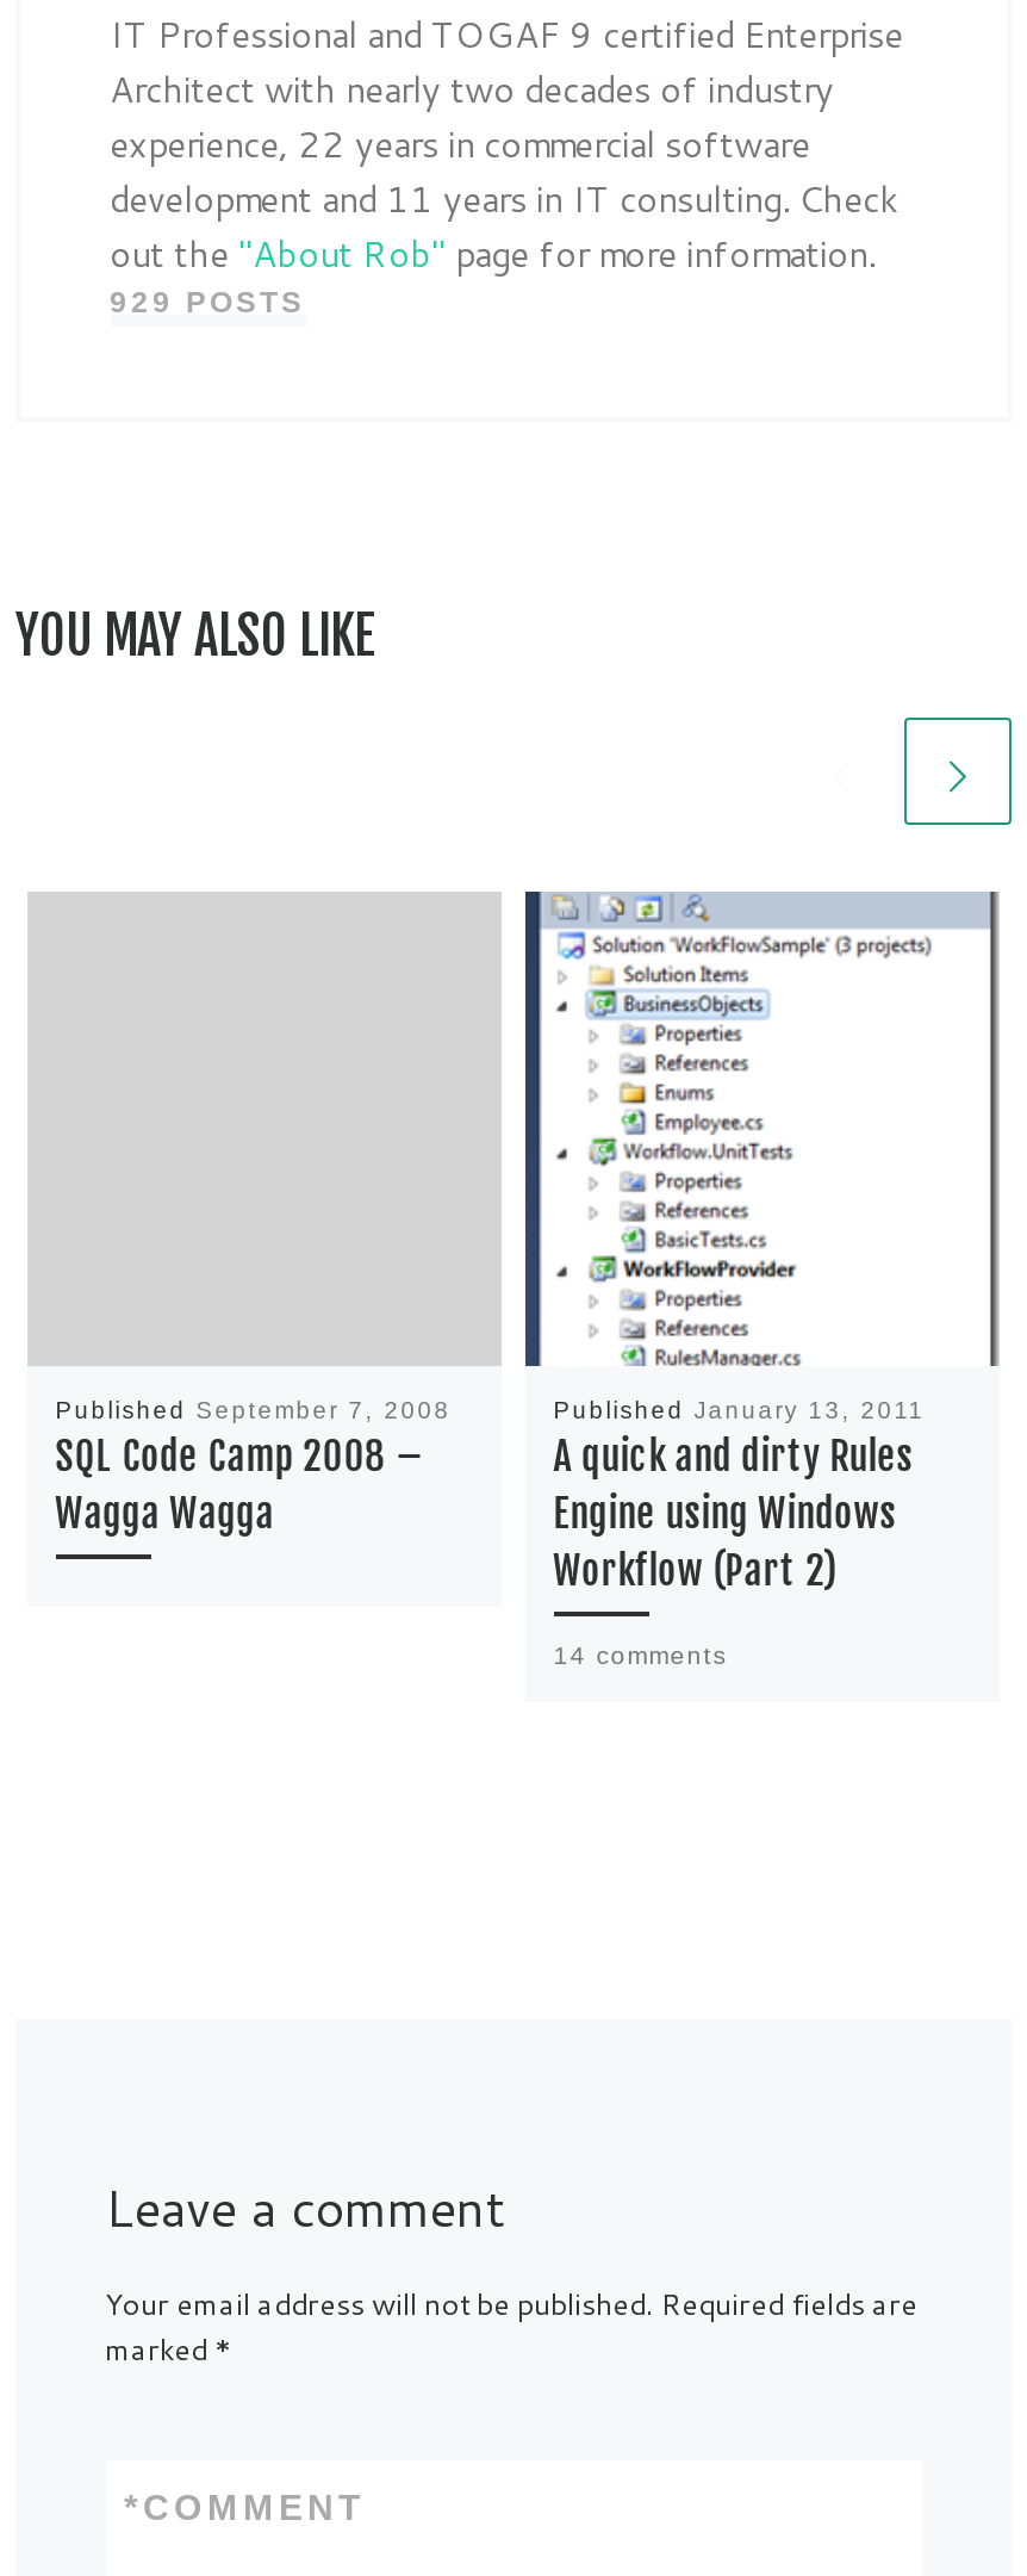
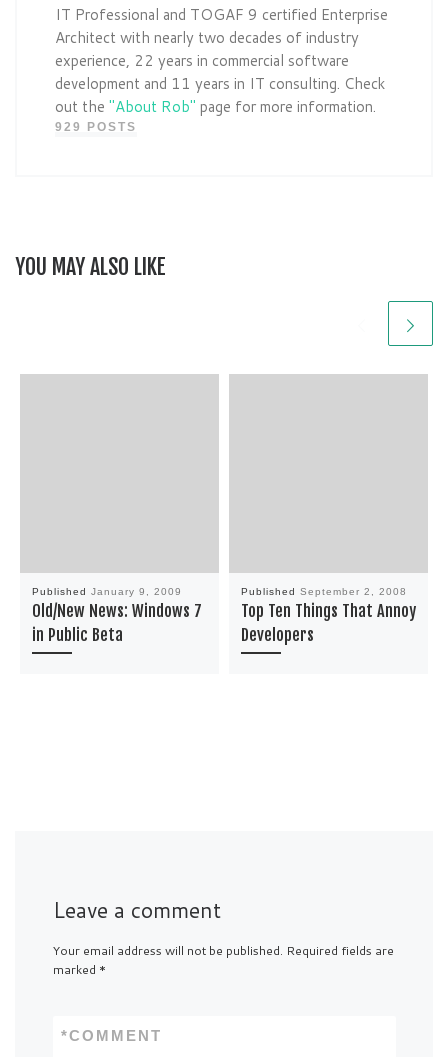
- [image]

- Published September 7, 2008
- SQL Code Camp 2008 –
- Wagga Wagga
+ Published January 9, 2009
+ Old/New News: Windows 7
+ in Public Beta

- Published January 13, 2011
- A quick and dirty Rules
- Engine using Windows
- Workflow (Part 2)
- 14 comments
+ Published September 2, 2008
+ Top Ten Things That Annoy
+ Developers
